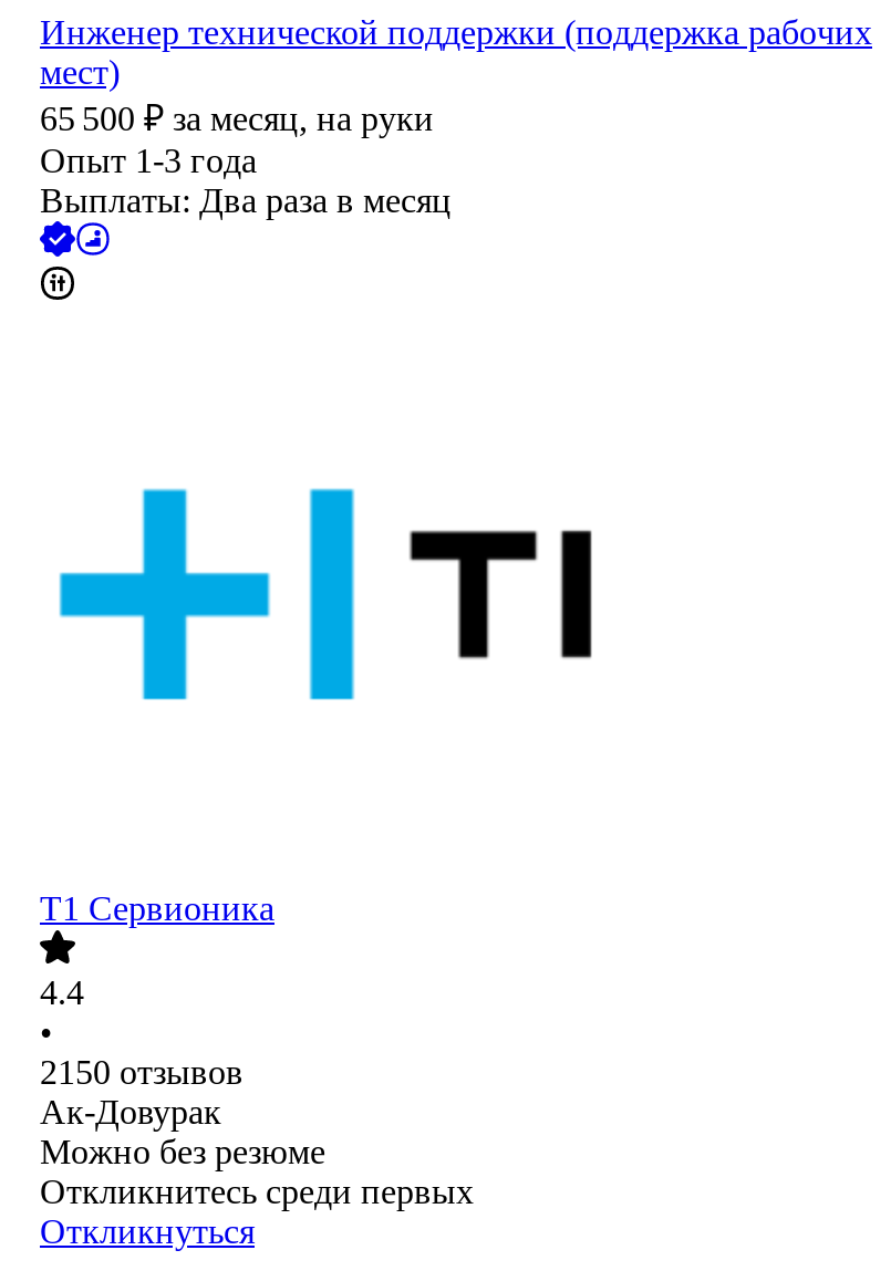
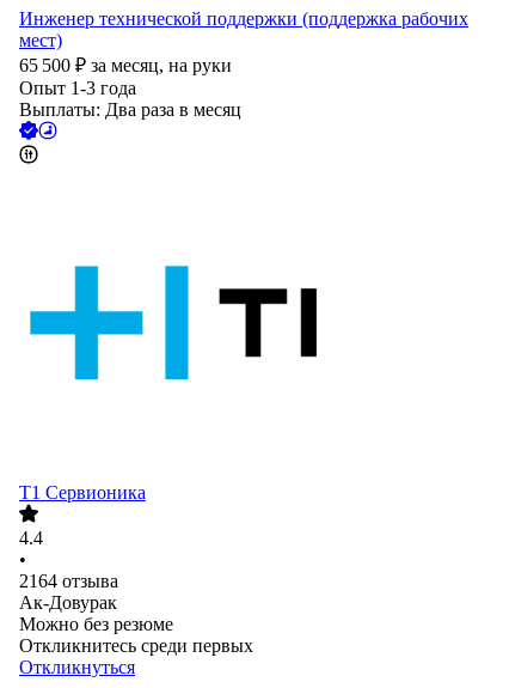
- 2150 отзывов
+ 2164 отзыва
